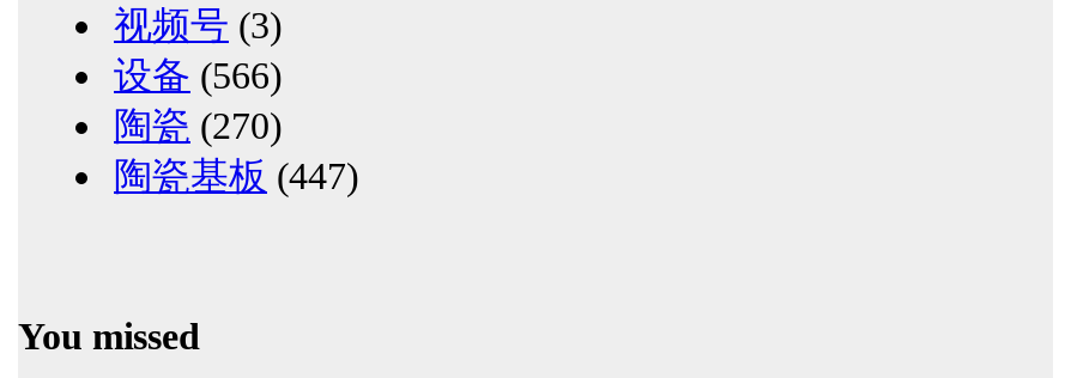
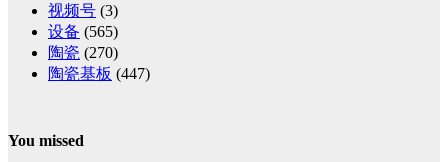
- 设备(566)
+ 设备(565)
